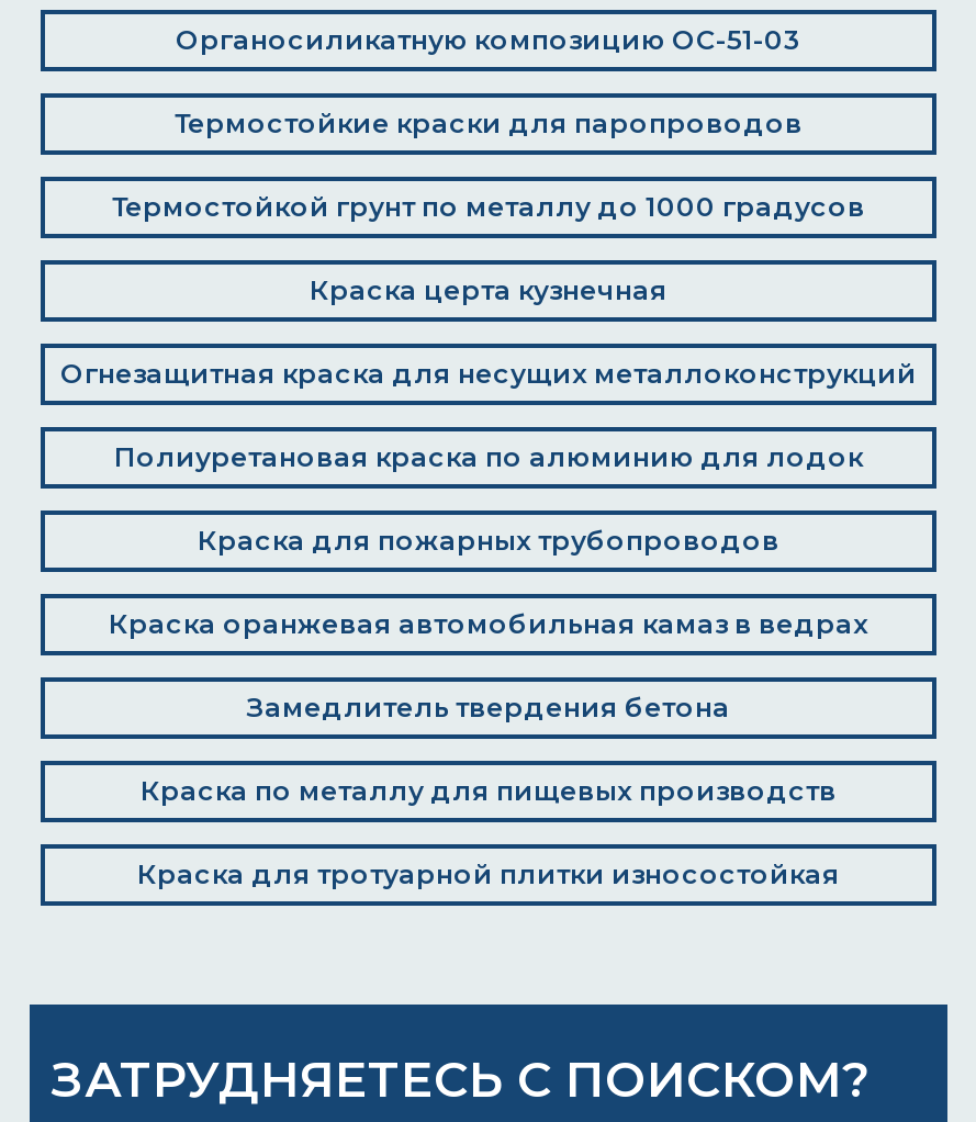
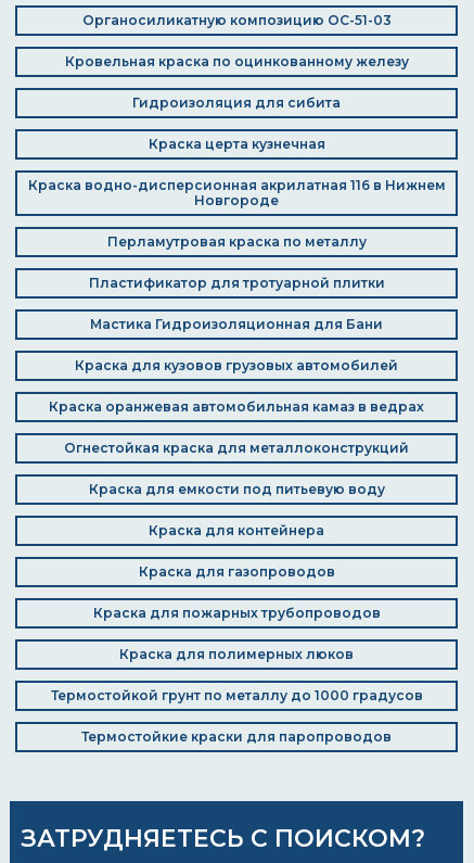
+ Кровельная краска по оцинкованному железу

+ Гидроизоляция для сибита

moved down: Термостойкие краски для паропроводов

moved down: Термостойкой грунт по металлу до 1000 градусов

- Огнезащитная краска для несущих металлоконструкций
- Полиуретановая краска по алюминию для лодок
+ Краска водно-дисперсионная акрилатная 116 в Нижнем
+ Новгороде
+ Перламутровая краска по металлу
+ Пластификатор для тротуарной плитки
+ Мастика Гидроизоляционная для Бани
+ Краска для кузовов грузовых автомобилей

moved down: Краска для пожарных трубопроводов

- Замедлитель твердения бетона
- Краска по металлу для пищевых производств
- Краска для тротуарной плитки износостойкая
+ Огнестойкая краска для металлоконструкций
+ Краска для емкости под питьевую воду
+ Краска для контейнера
+ Краска для газопроводов
+ Краска для полимерных люков
